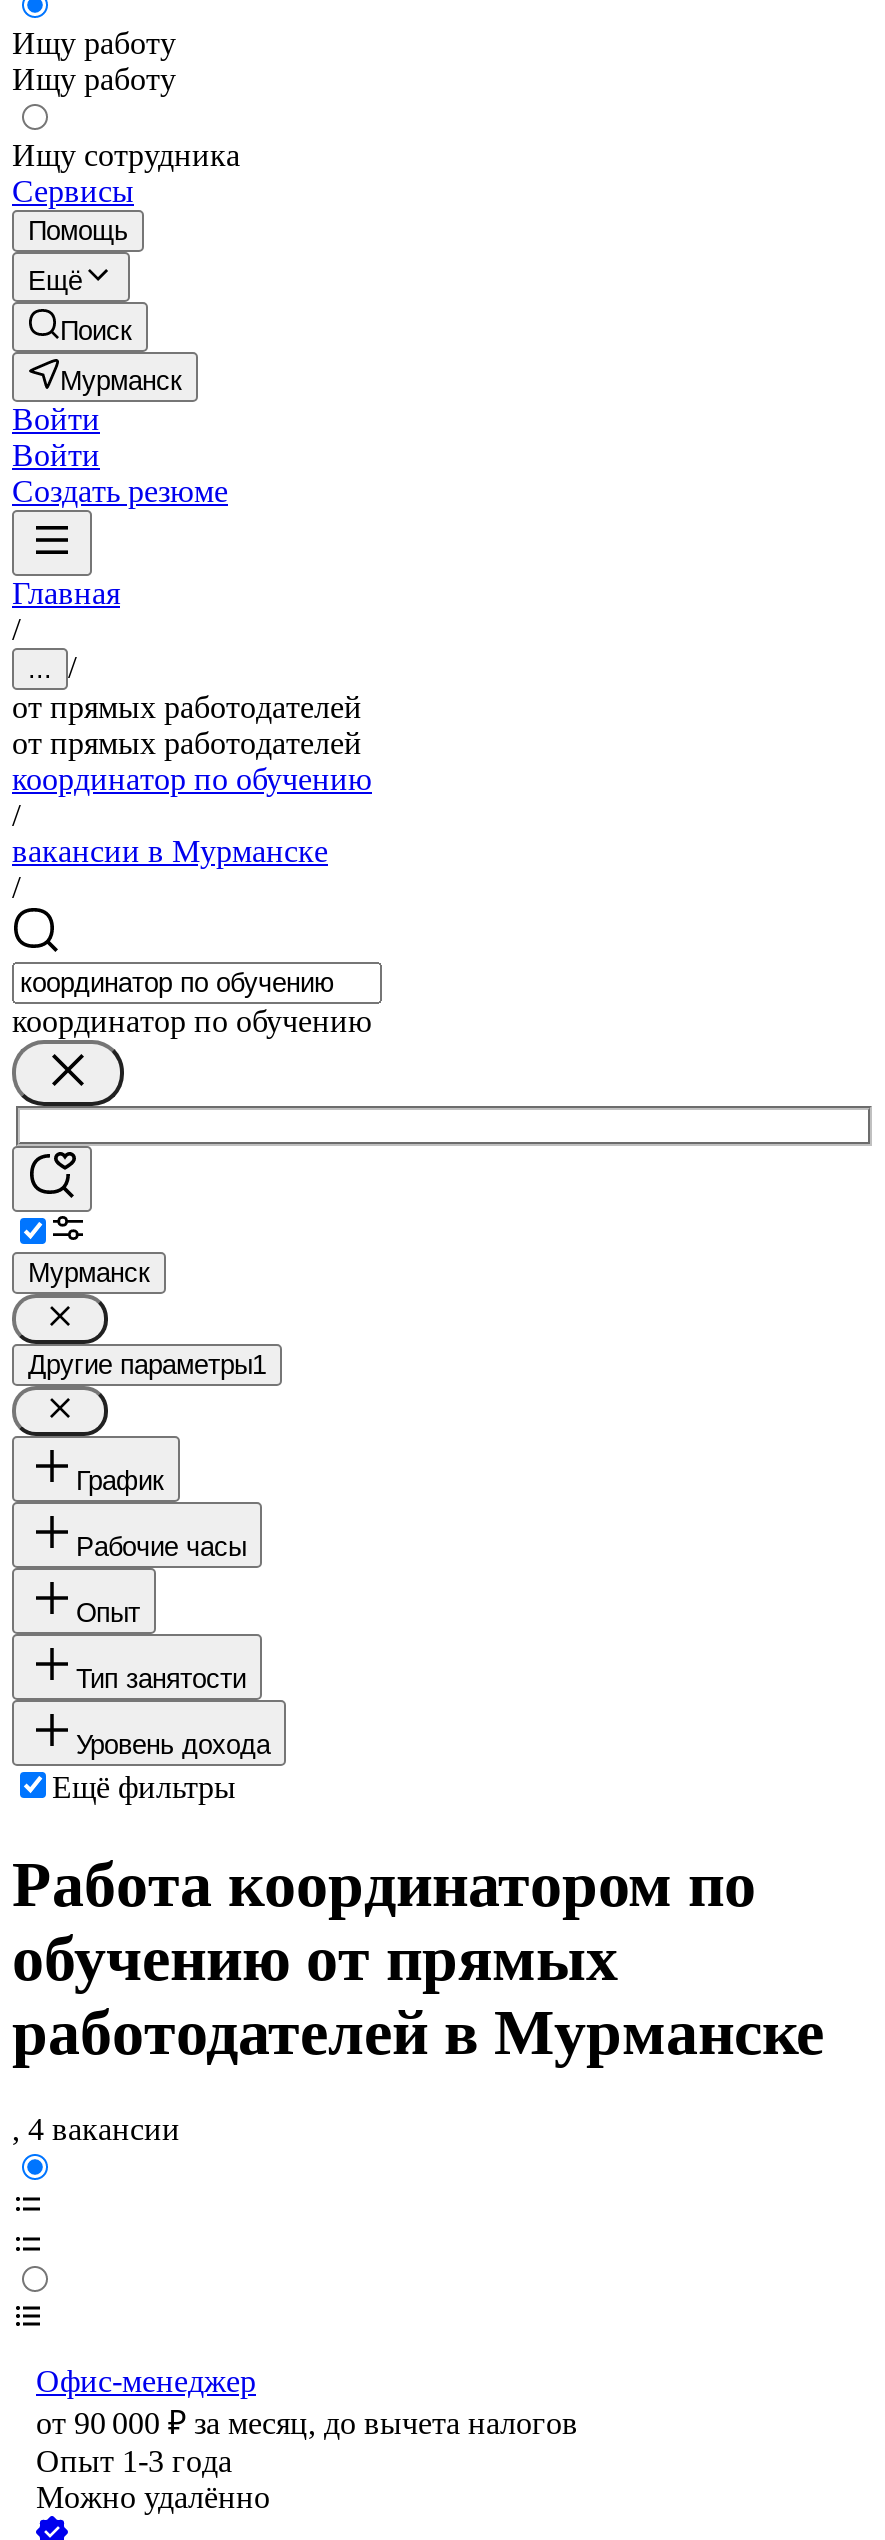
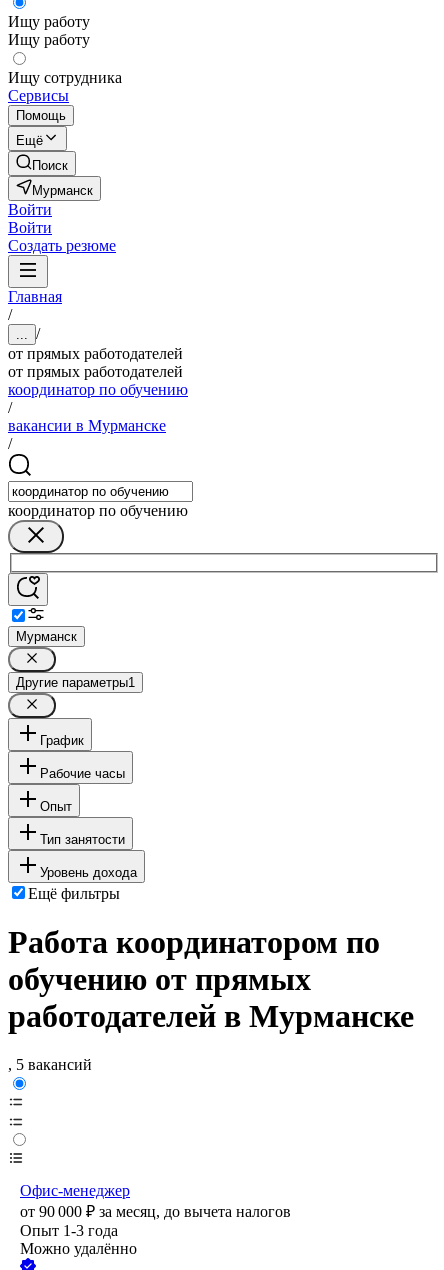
- , 4 вакансии
+ , 5 вакансий
